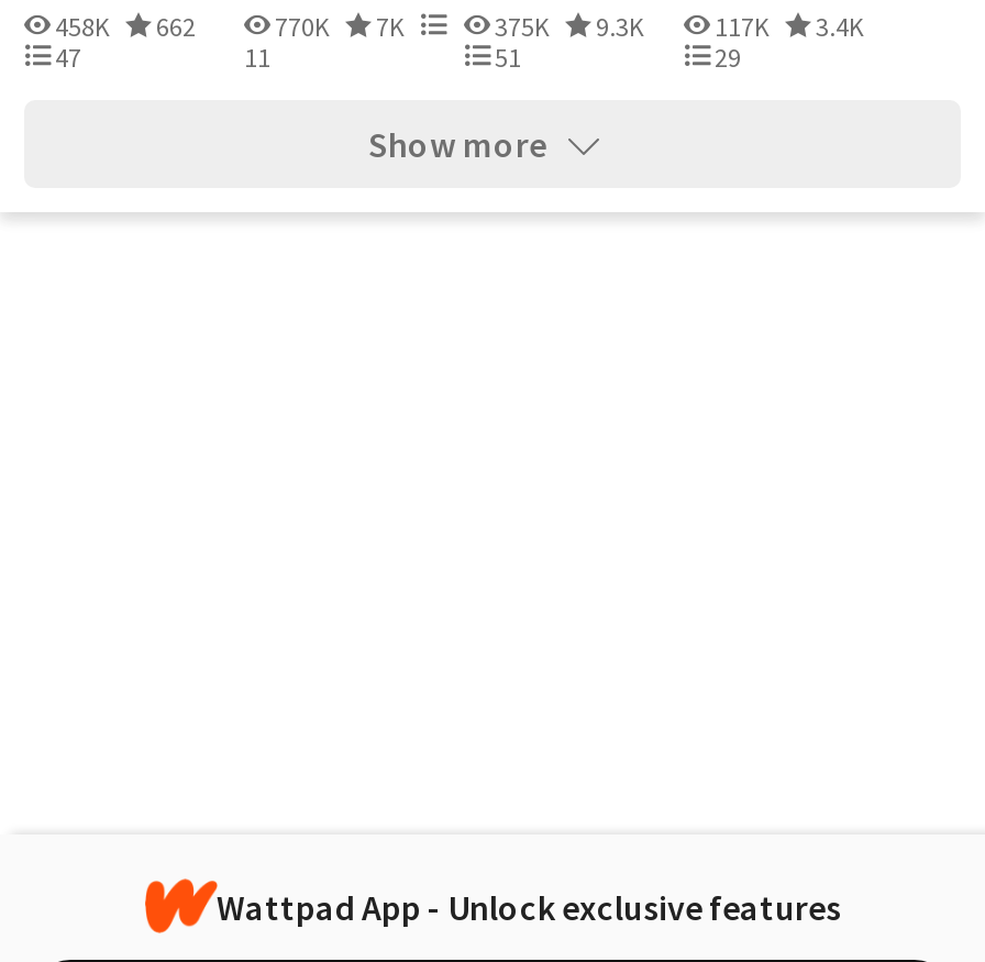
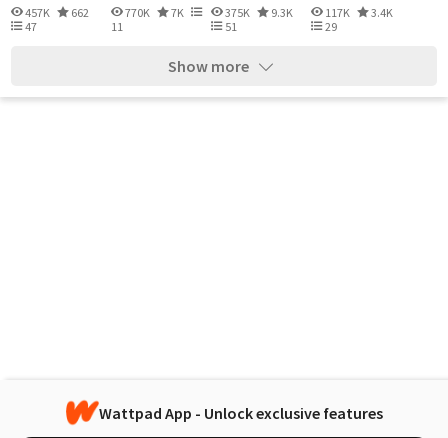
- 458K 662
+ 457K 662
